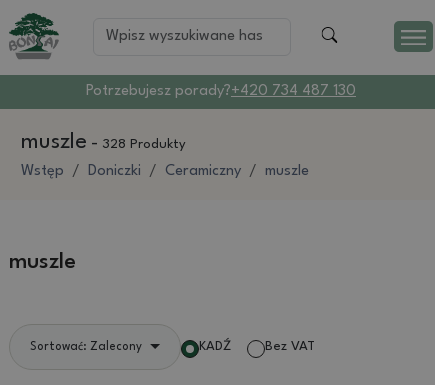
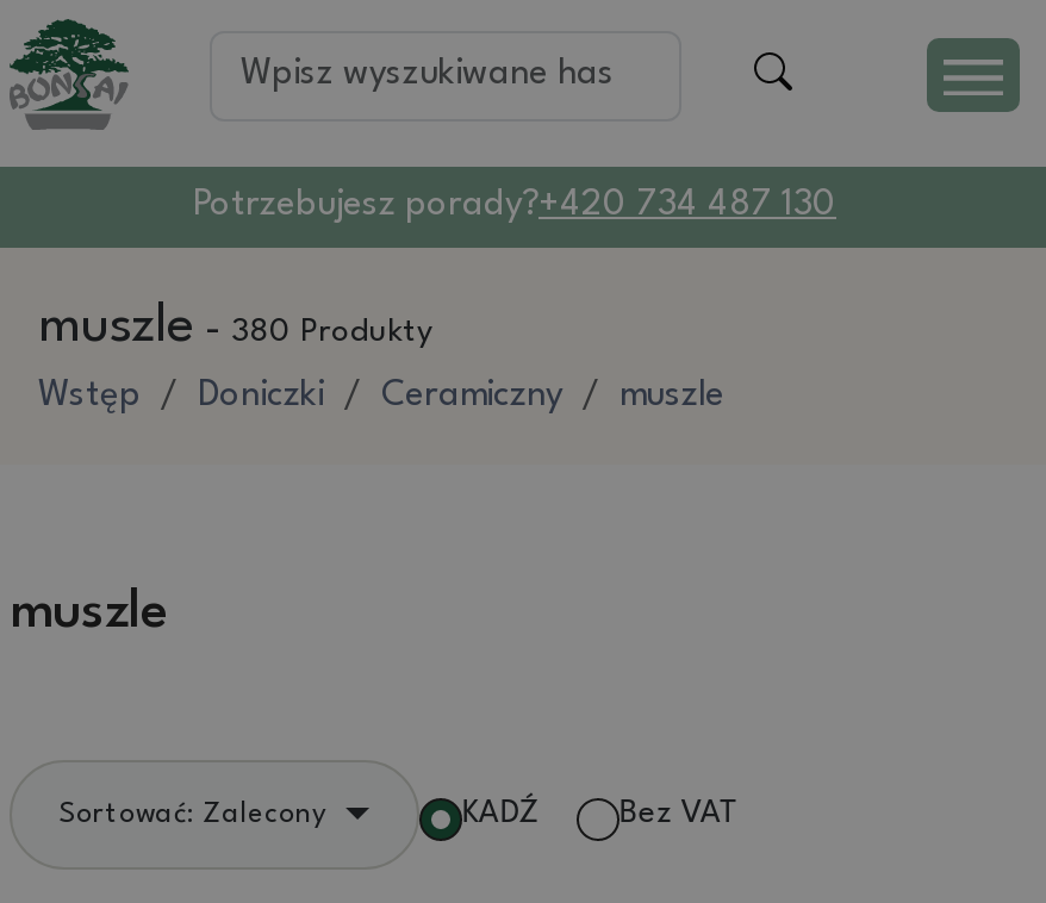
- muszle - 328 Produkty
+ muszle - 380 Produkty
